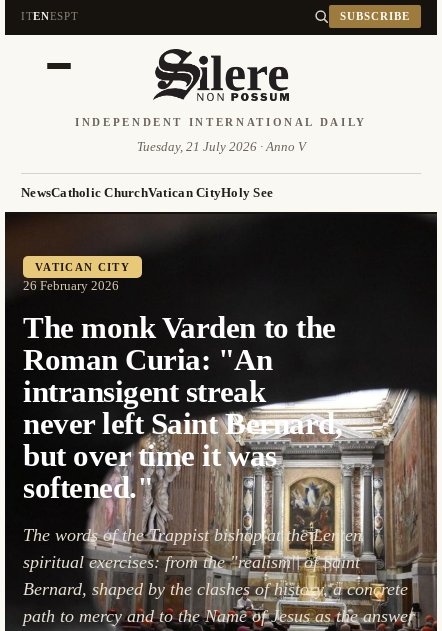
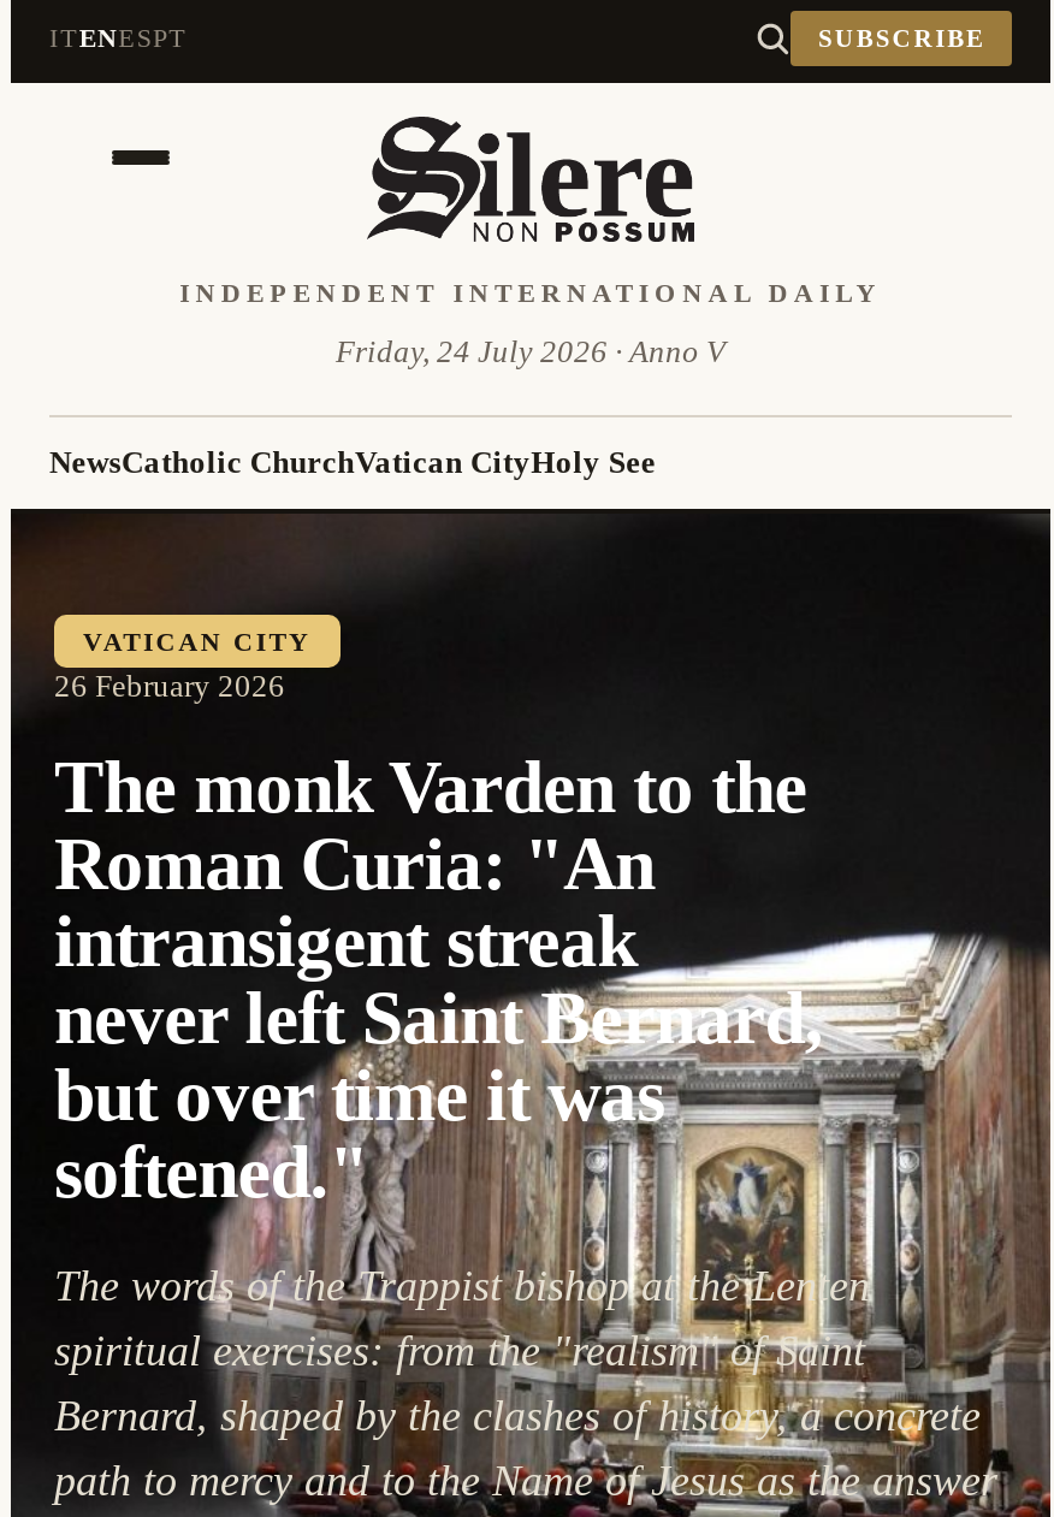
- Tuesday, 21 July 2026 · Anno V
+ Friday, 24 July 2026 · Anno V
